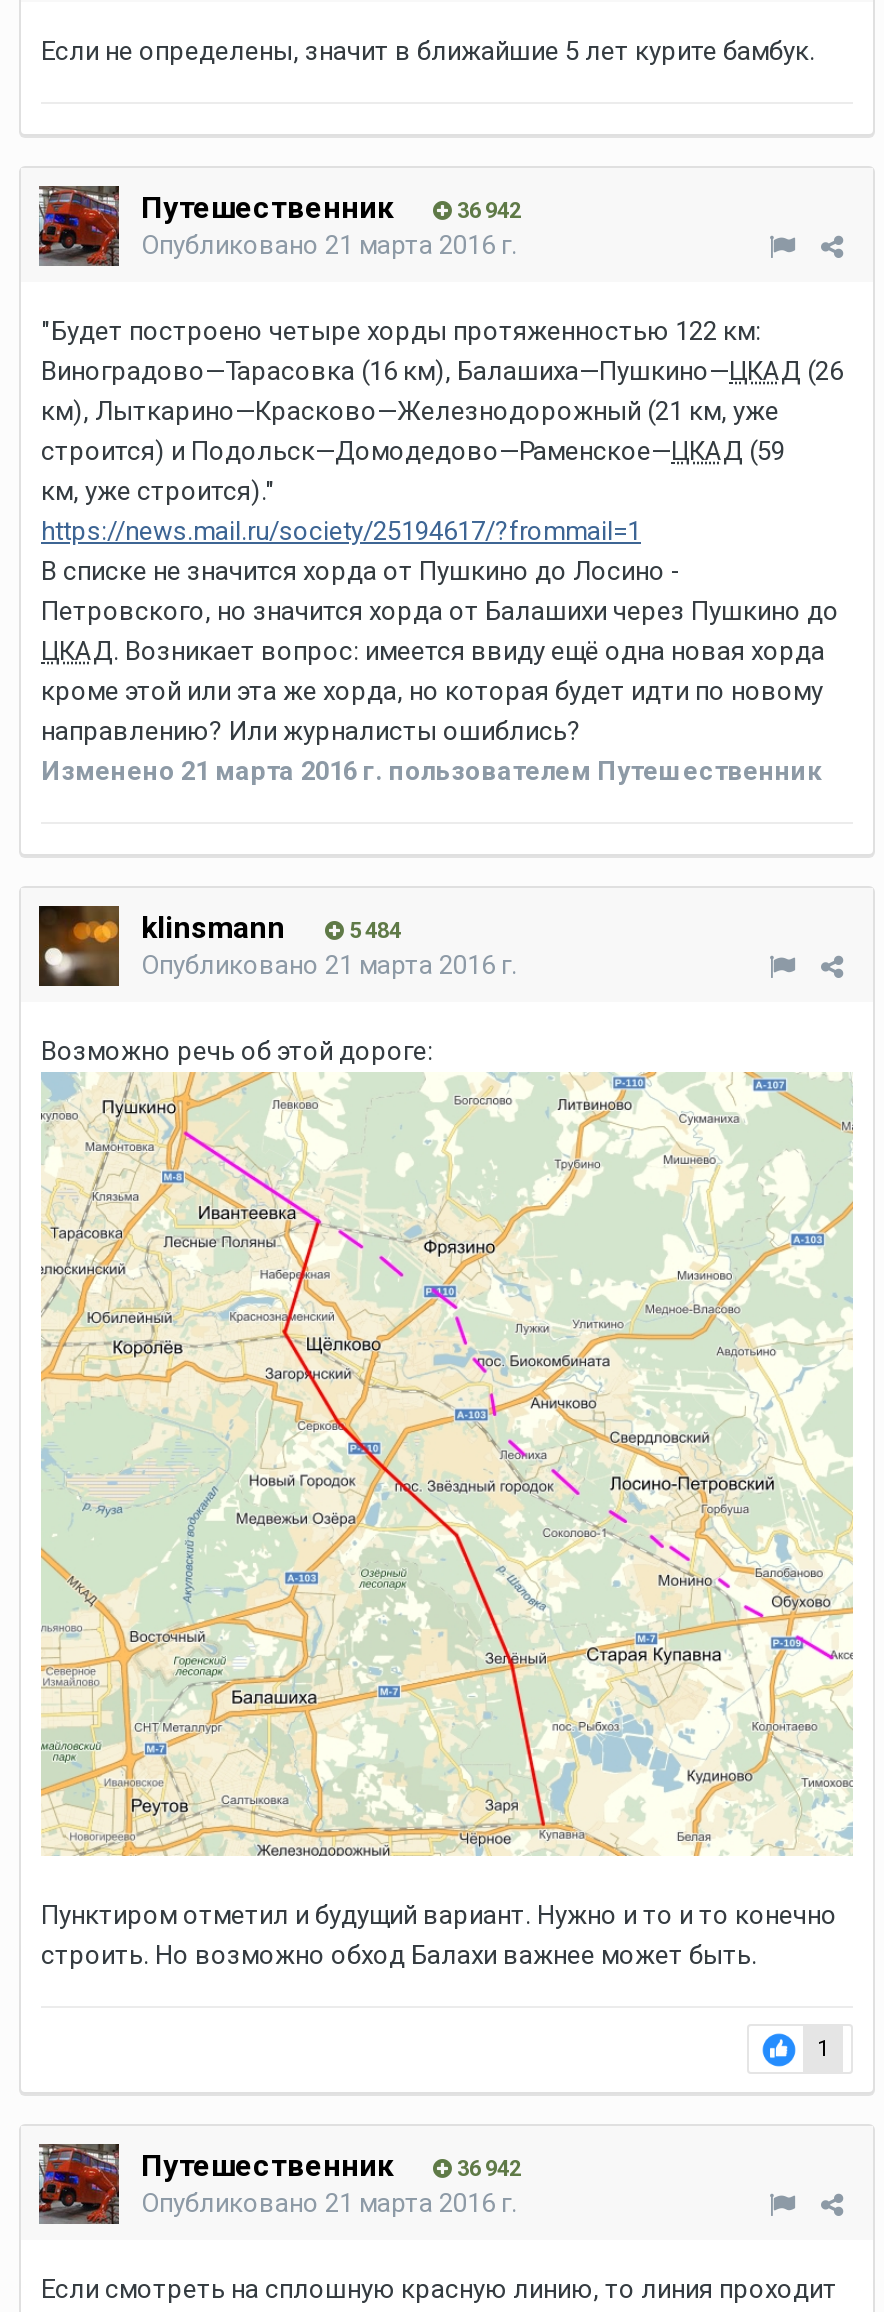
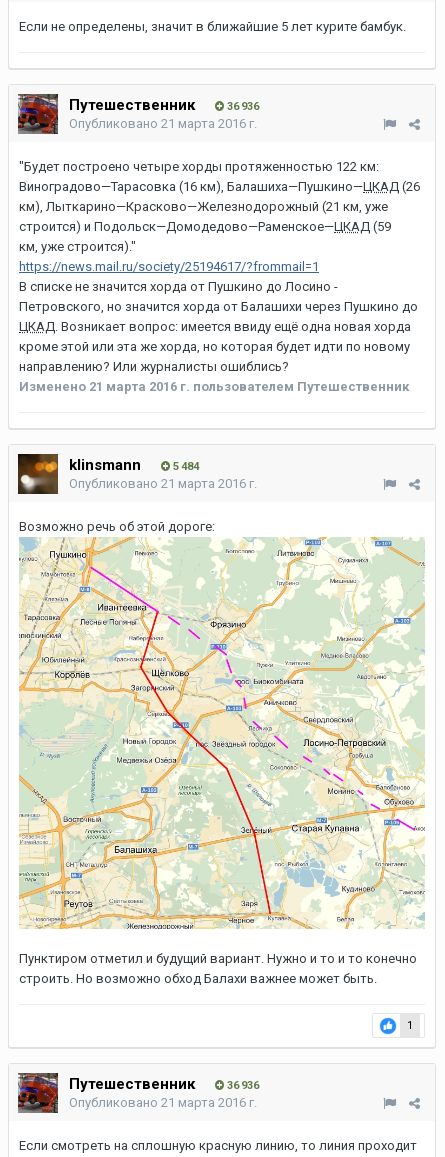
- 36 942
+ 36 936

- 36 942
+ 36 936
